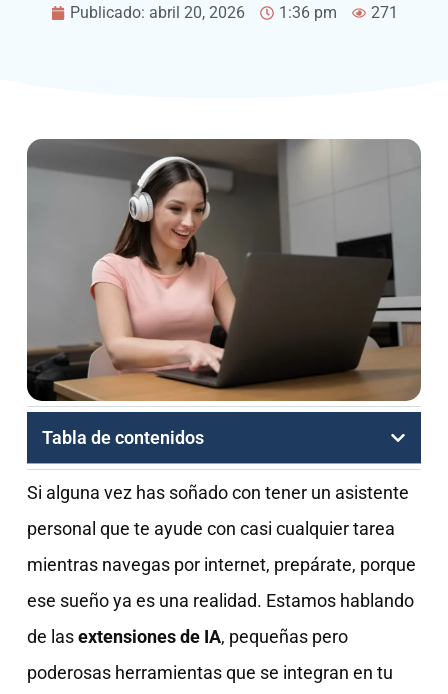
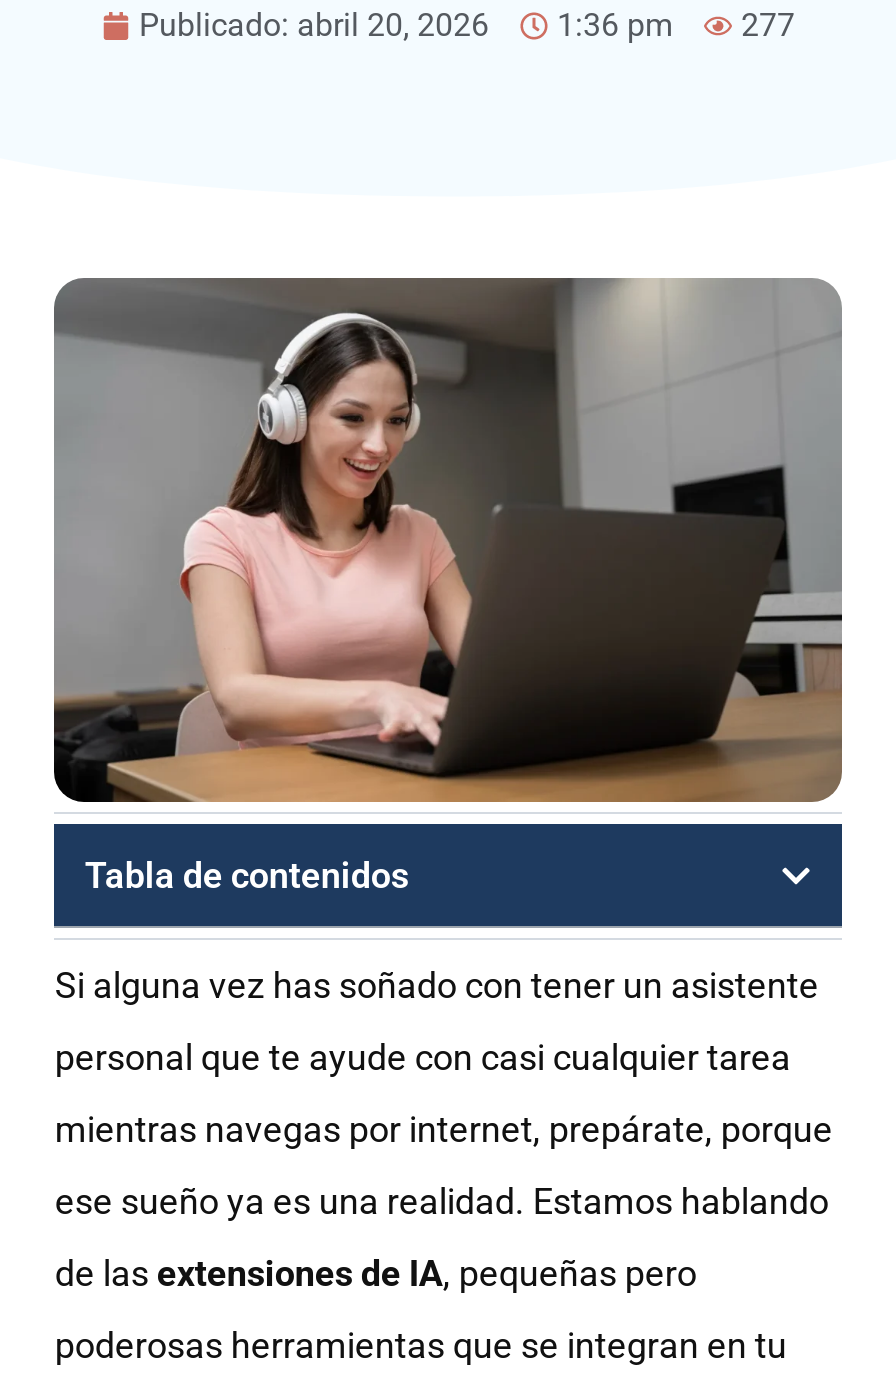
- Publicado: abril 20, 2026 1:36 pm 271
+ Publicado: abril 20, 2026 1:36 pm 277
